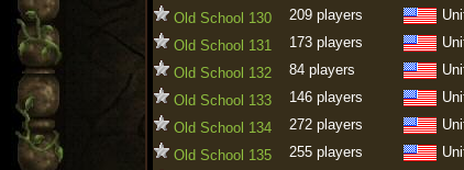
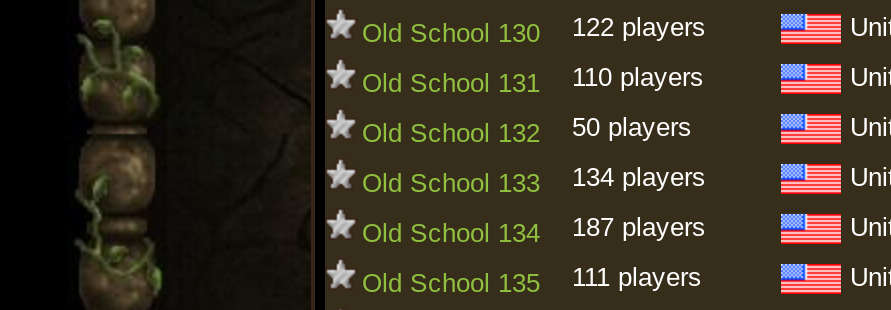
- Old School 130 209 players
+ Old School 130 122 players

- Old School 131 173 players
+ Old School 131 110 players

- Old School 132 84 players
+ Old School 132 50 players

- Old School 133 146 players
+ Old School 133 134 players

- Old School 134 272 players
+ Old School 134 187 players

- Old School 135 255 players
+ Old School 135 111 players
